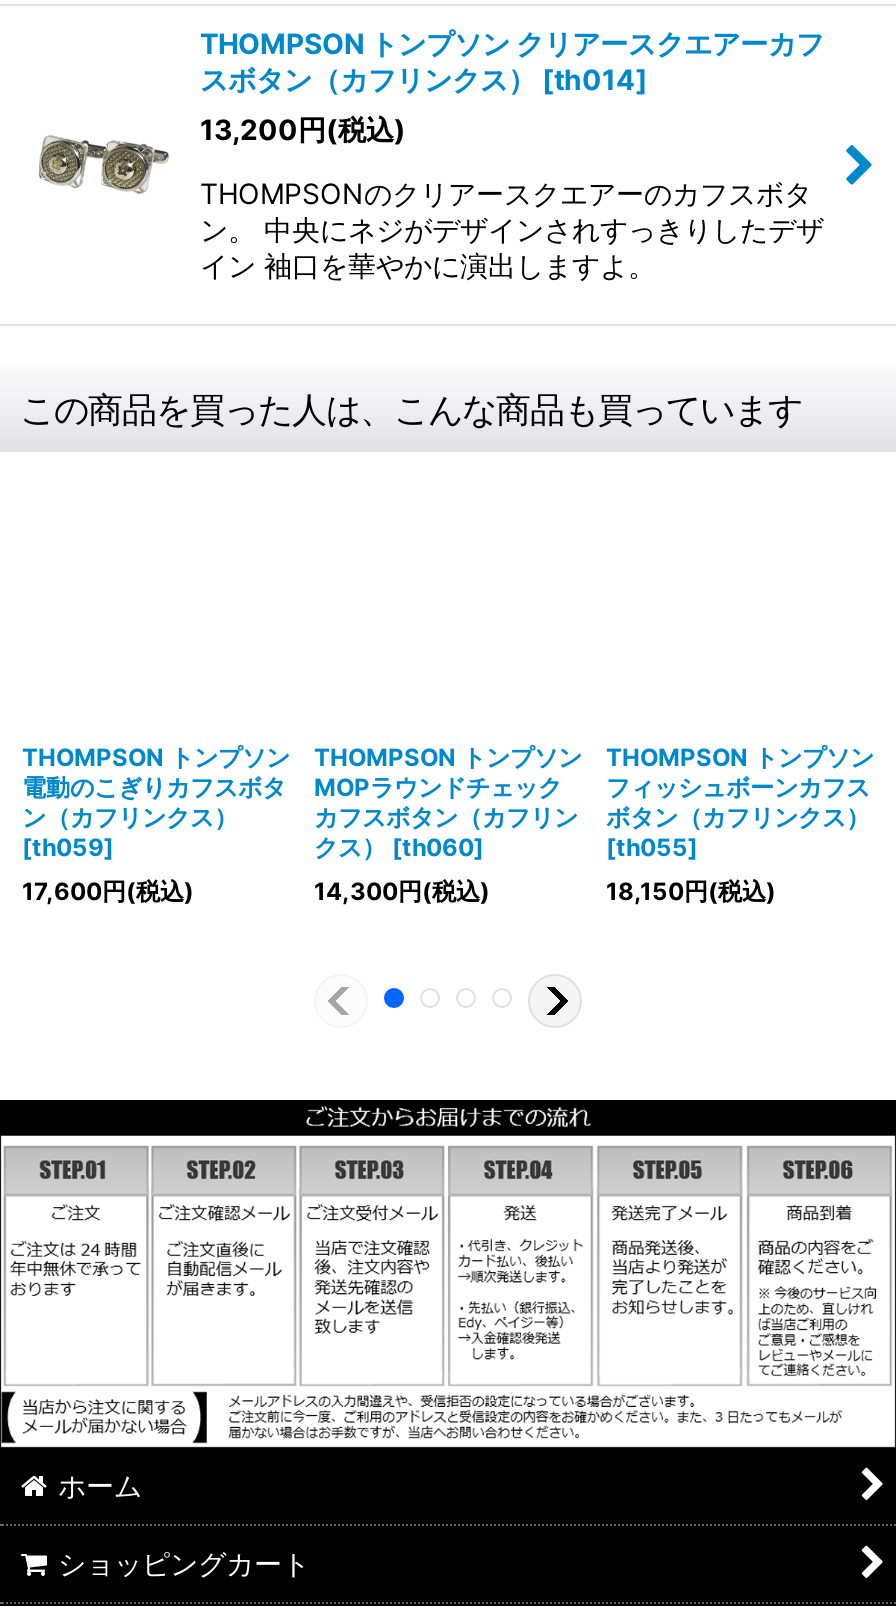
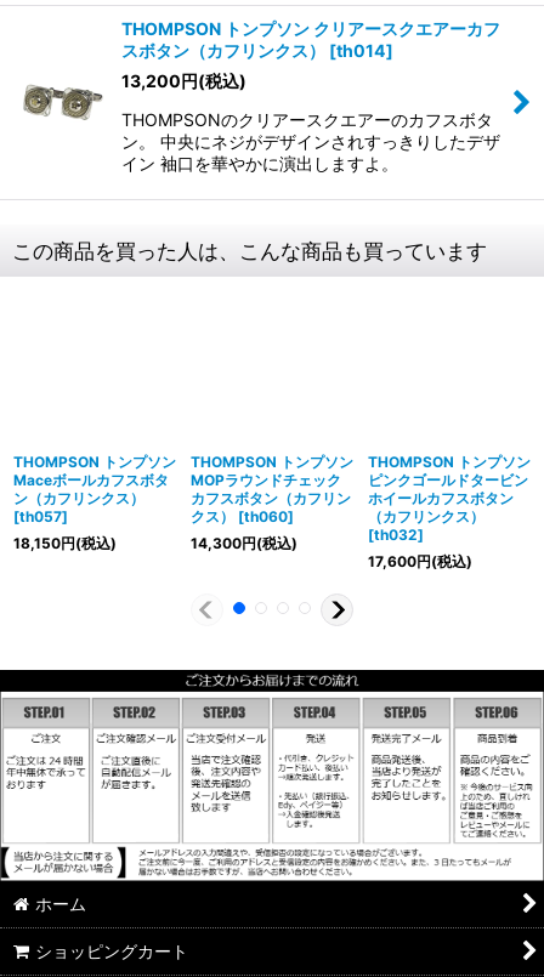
- 電動のこぎりカフスボタ
+ Maceボールカフスボタ

- フィッシュボーンカフス
- ボタン（カフリンクス）
- [th055]
+ ピンクゴールドタービン
+ ホイールカフスボタン
+ （カフリンクス）
+ [th032]

- [th059]
+ [th057]

- 17,600円(税込)
+ 18,150円(税込)

- 18,150円(税込)
+ 17,600円(税込)
